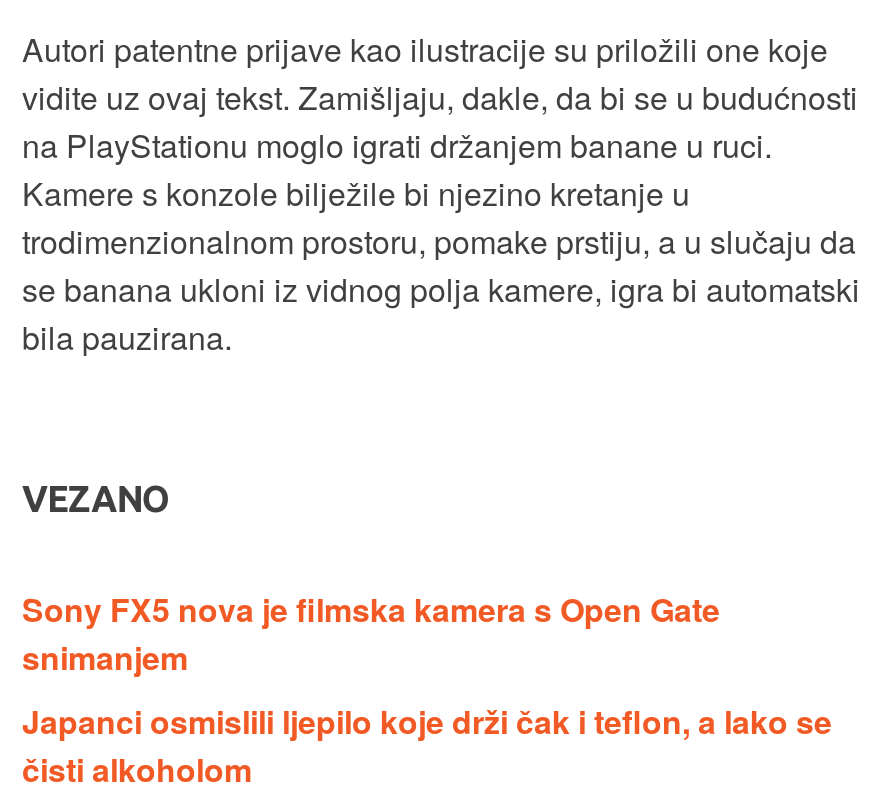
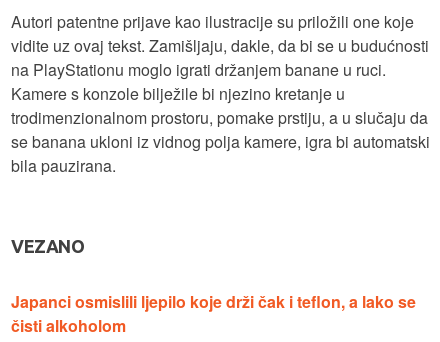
- Sony FX5 nova je filmska kamera s Open Gate
- snimanjem
